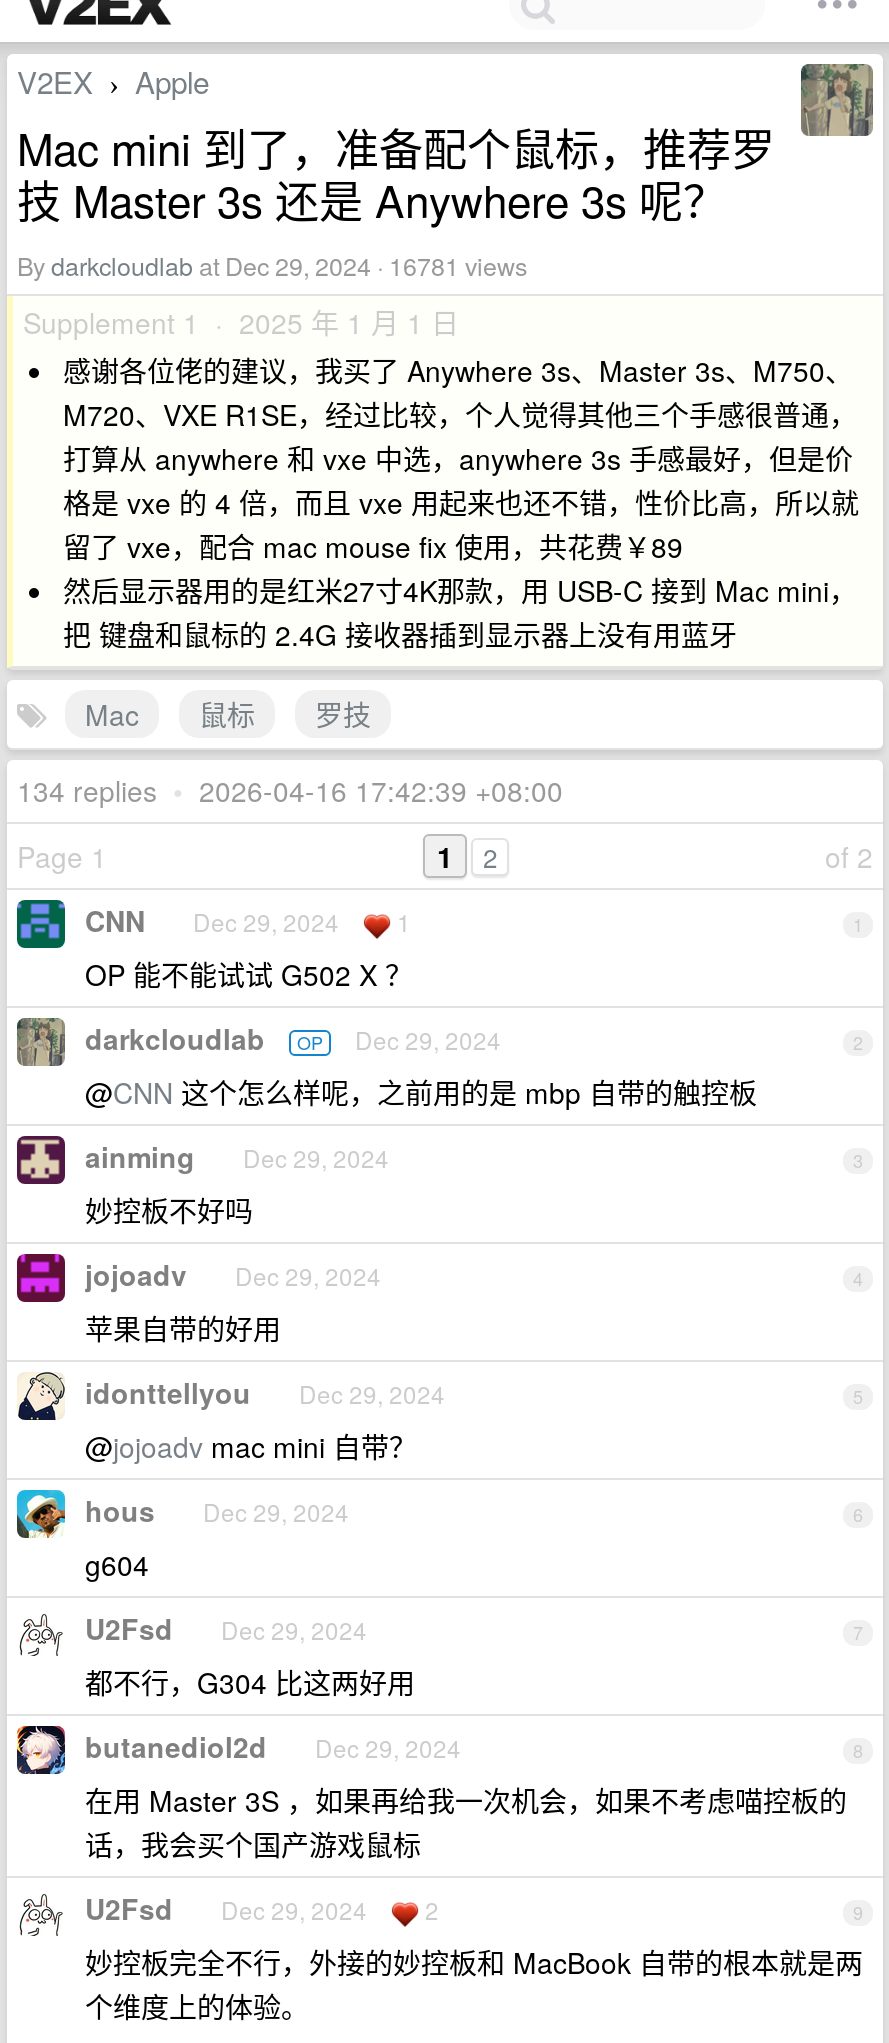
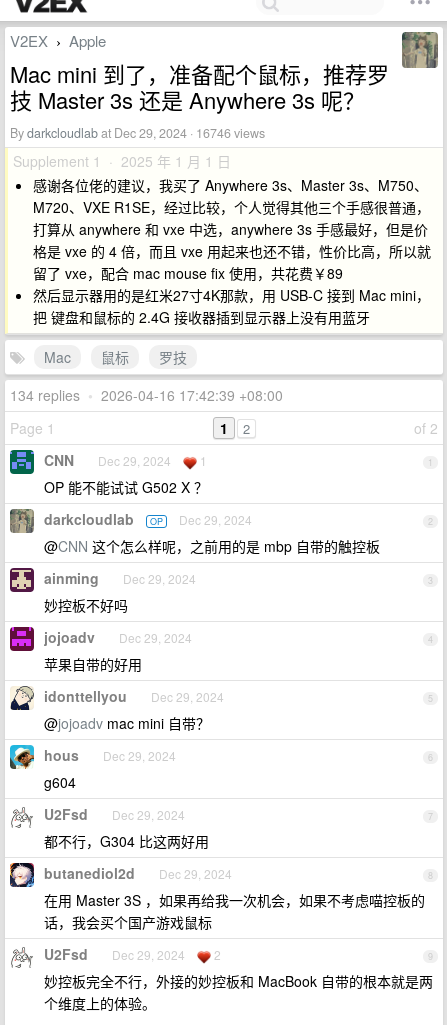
- By darkcloudlab at Dec 29, 2024 · 16781 views
+ By darkcloudlab at Dec 29, 2024 · 16746 views
